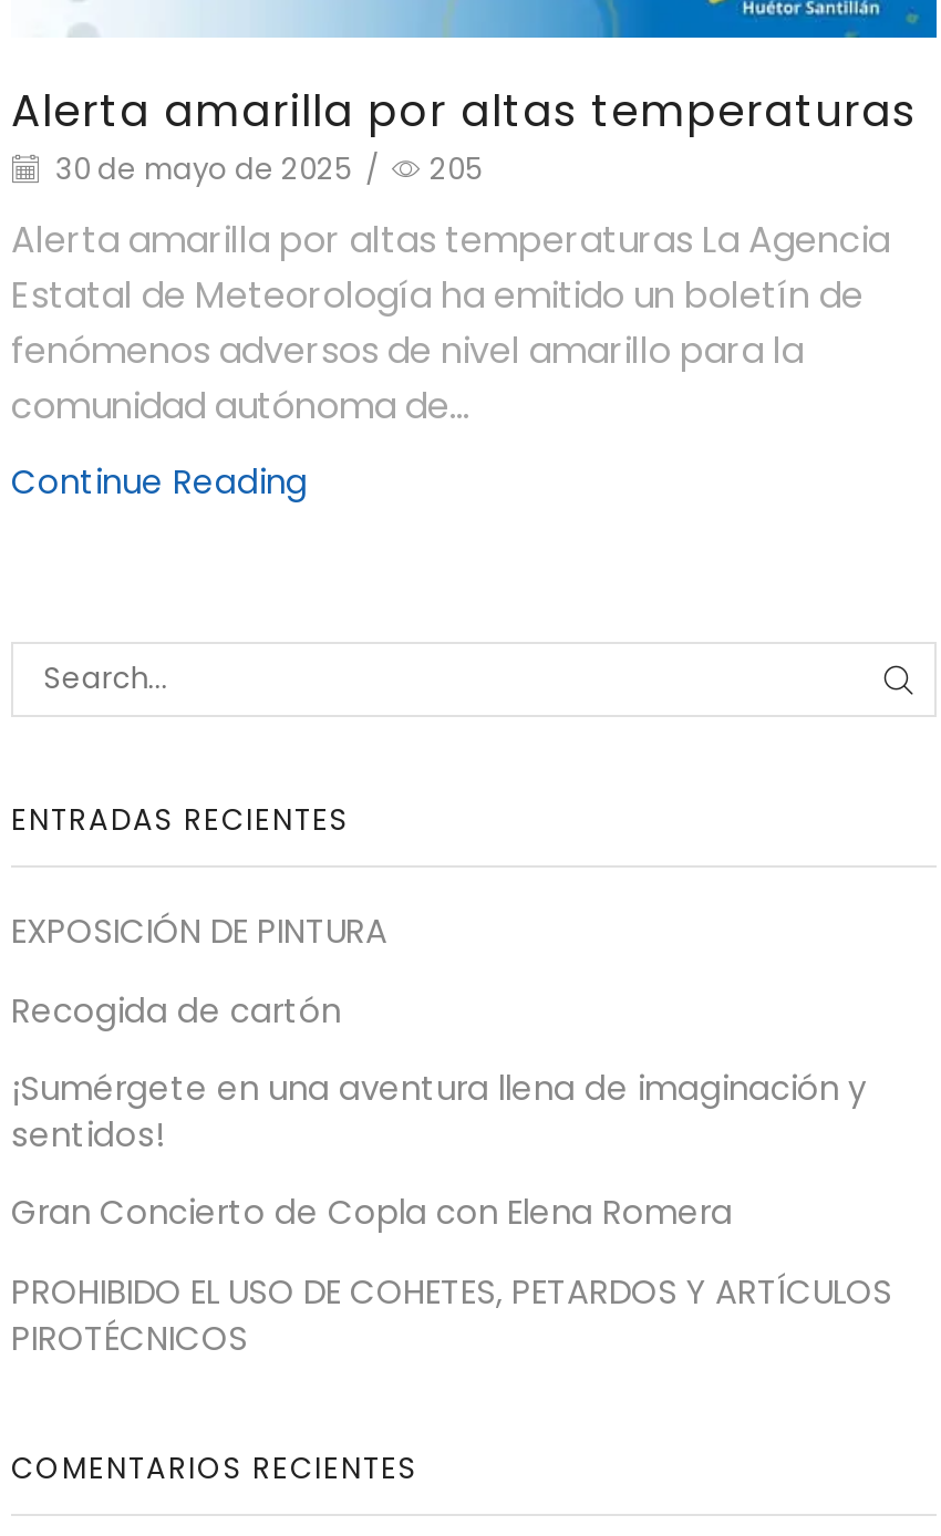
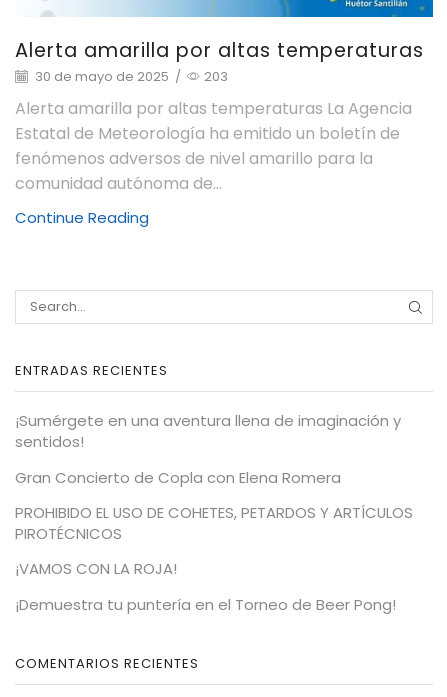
- 30 de mayo de 2025 / 205
+ 30 de mayo de 2025 / 203

- EXPOSICIÓN DE PINTURA
- Recogida de cartón

moved up: ¡Sumérgete en una aventura llena de imaginación y | sentidos! | Gran Concierto de Copla con Elena Romera | PROHIBIDO EL USO DE COHETES, PETARDOS Y ARTÍCULOS | PIROTÉCNICOS

+ ¡VAMOS CON LA ROJA!
+ ¡Demuestra tu puntería en el Torneo de Beer Pong!
